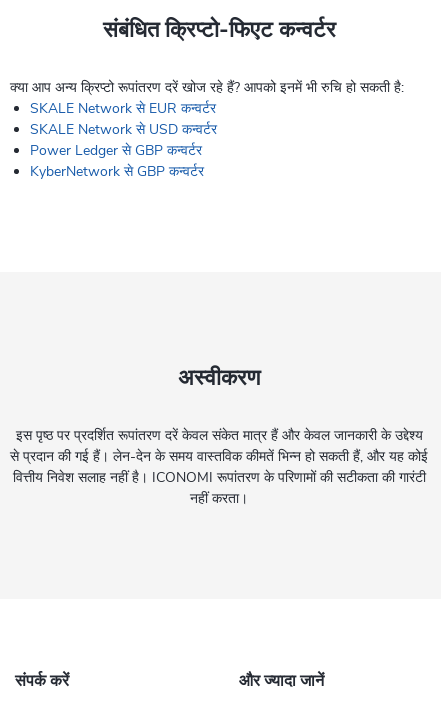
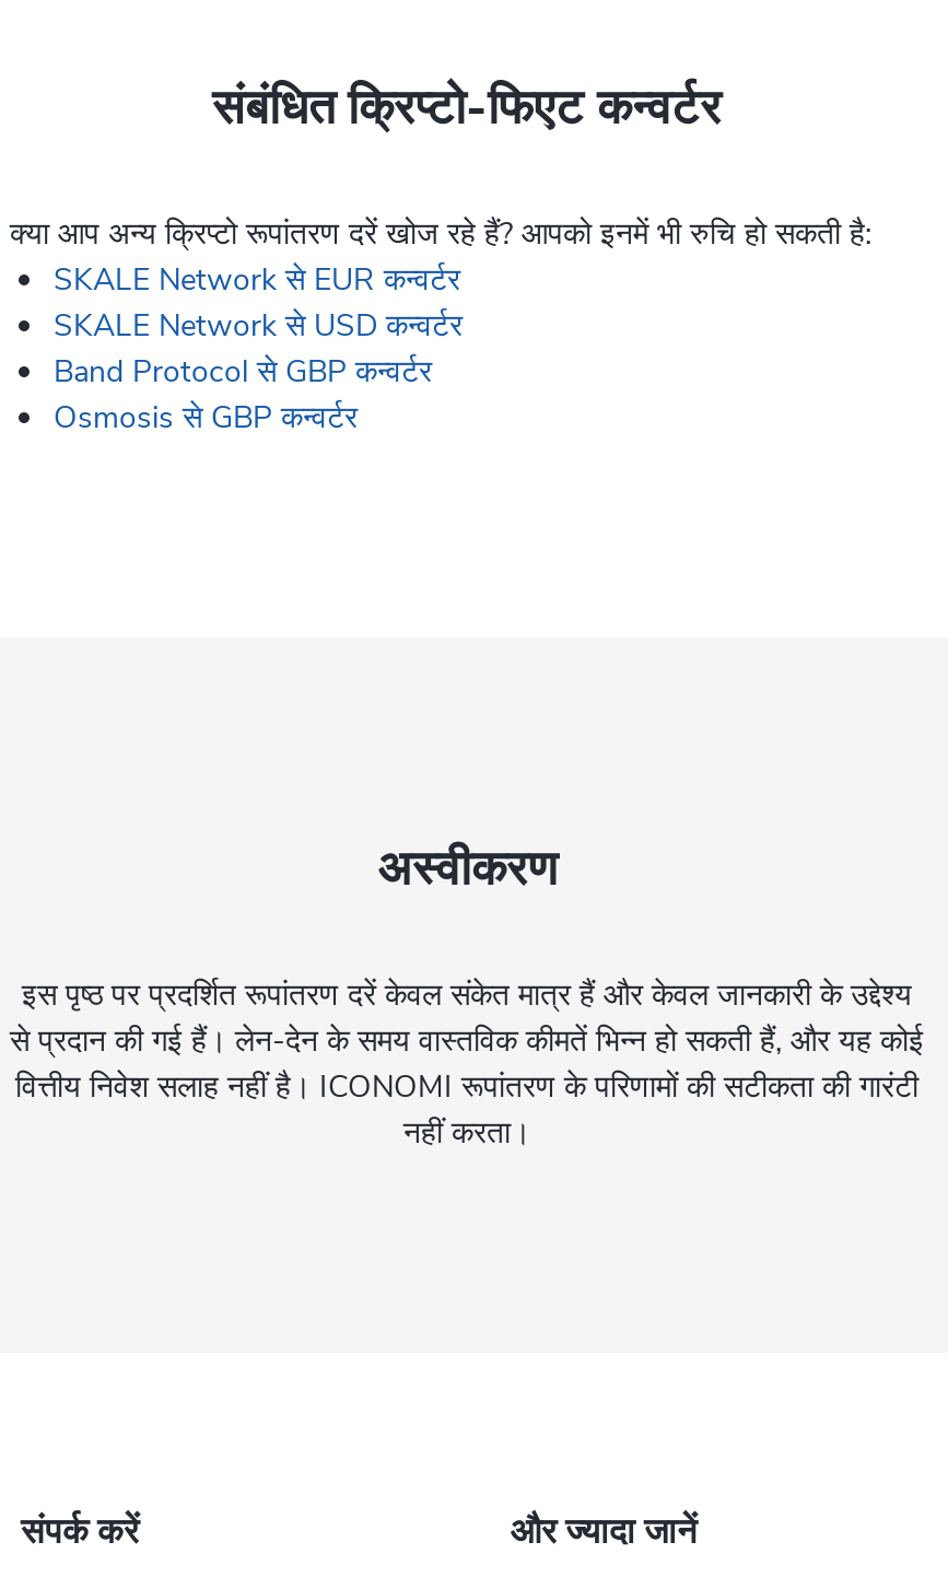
- Power Ledger से GBP कन्वर्टर
+ Band Protocol से GBP कन्वर्टर

- KyberNetwork से GBP कन्वर्टर
+ Osmosis से GBP कन्वर्टर
